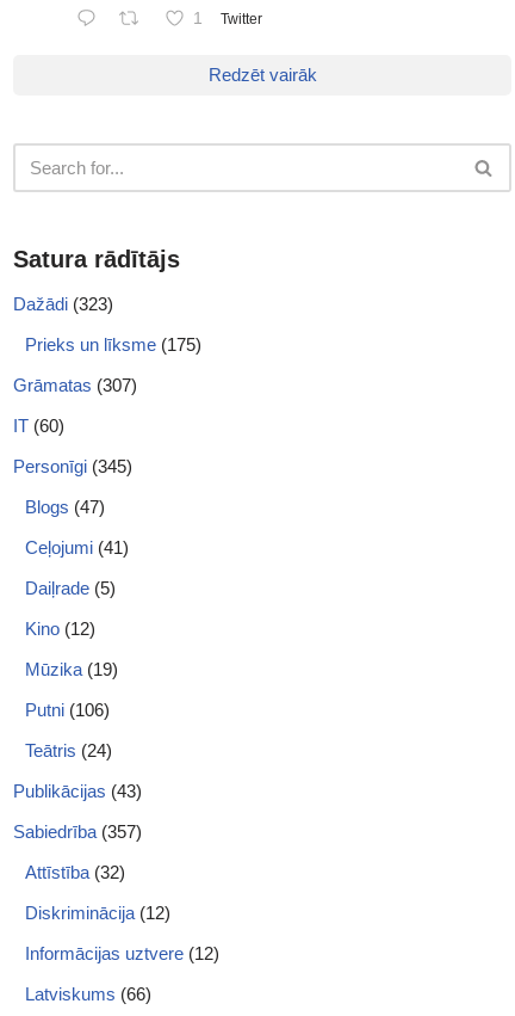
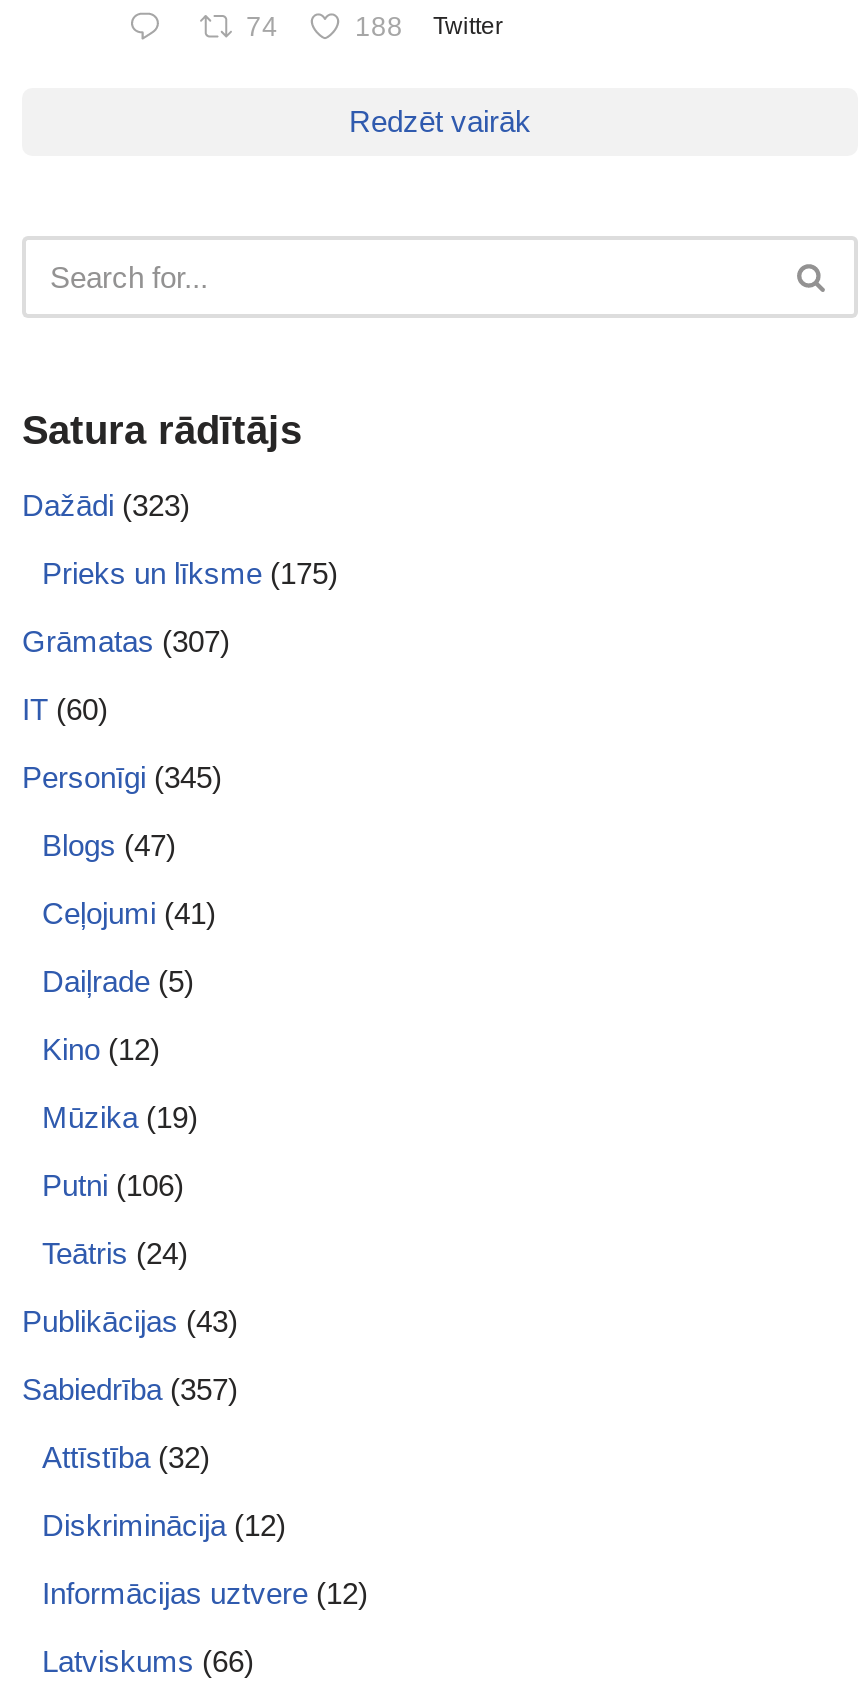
- 1
+ 74
+ 188
